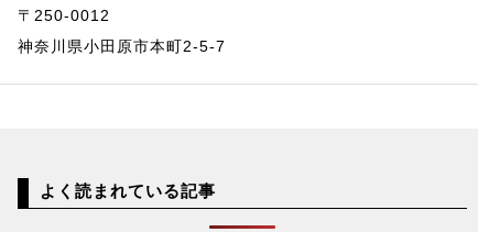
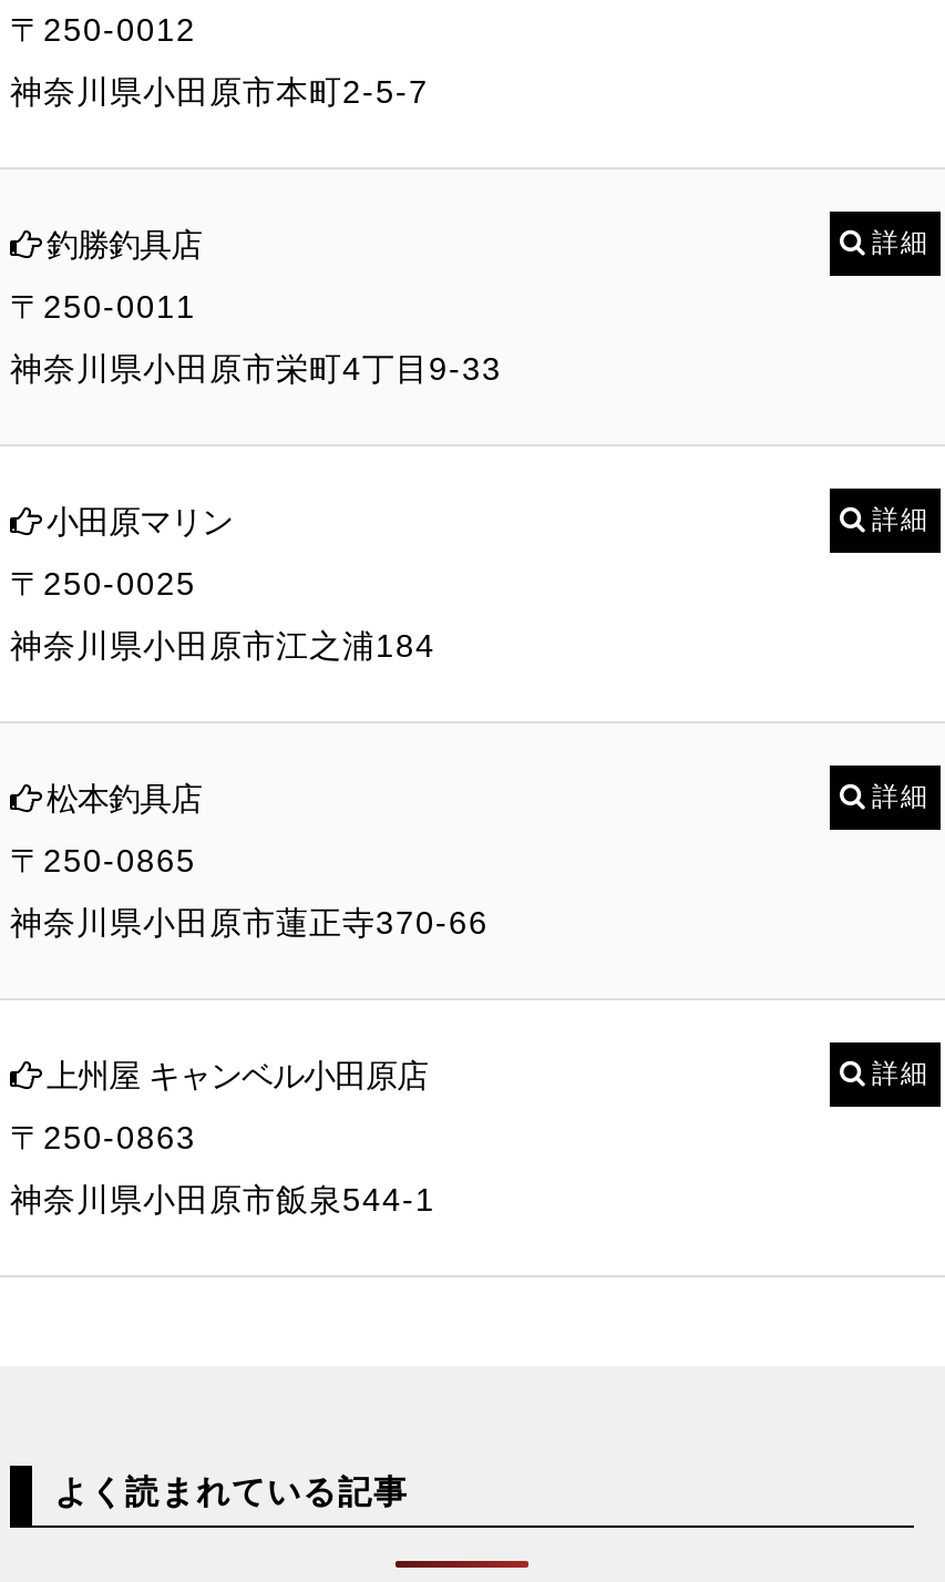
+ 釣勝釣具店
+ 〒250-0011
+ 神奈川県小田原市栄町4丁目9-33

+ 小田原マリン
+ 〒250-0025
+ 神奈川県小田原市江之浦184

+ 松本釣具店
+ 〒250-0865
+ 神奈川県小田原市蓮正寺370-66

+ 上州屋 キャンベル小田原店
+ 〒250-0863
+ 神奈川県小田原市飯泉544-1

+ 詳細

+ 詳細

+ 詳細

+ 詳細
